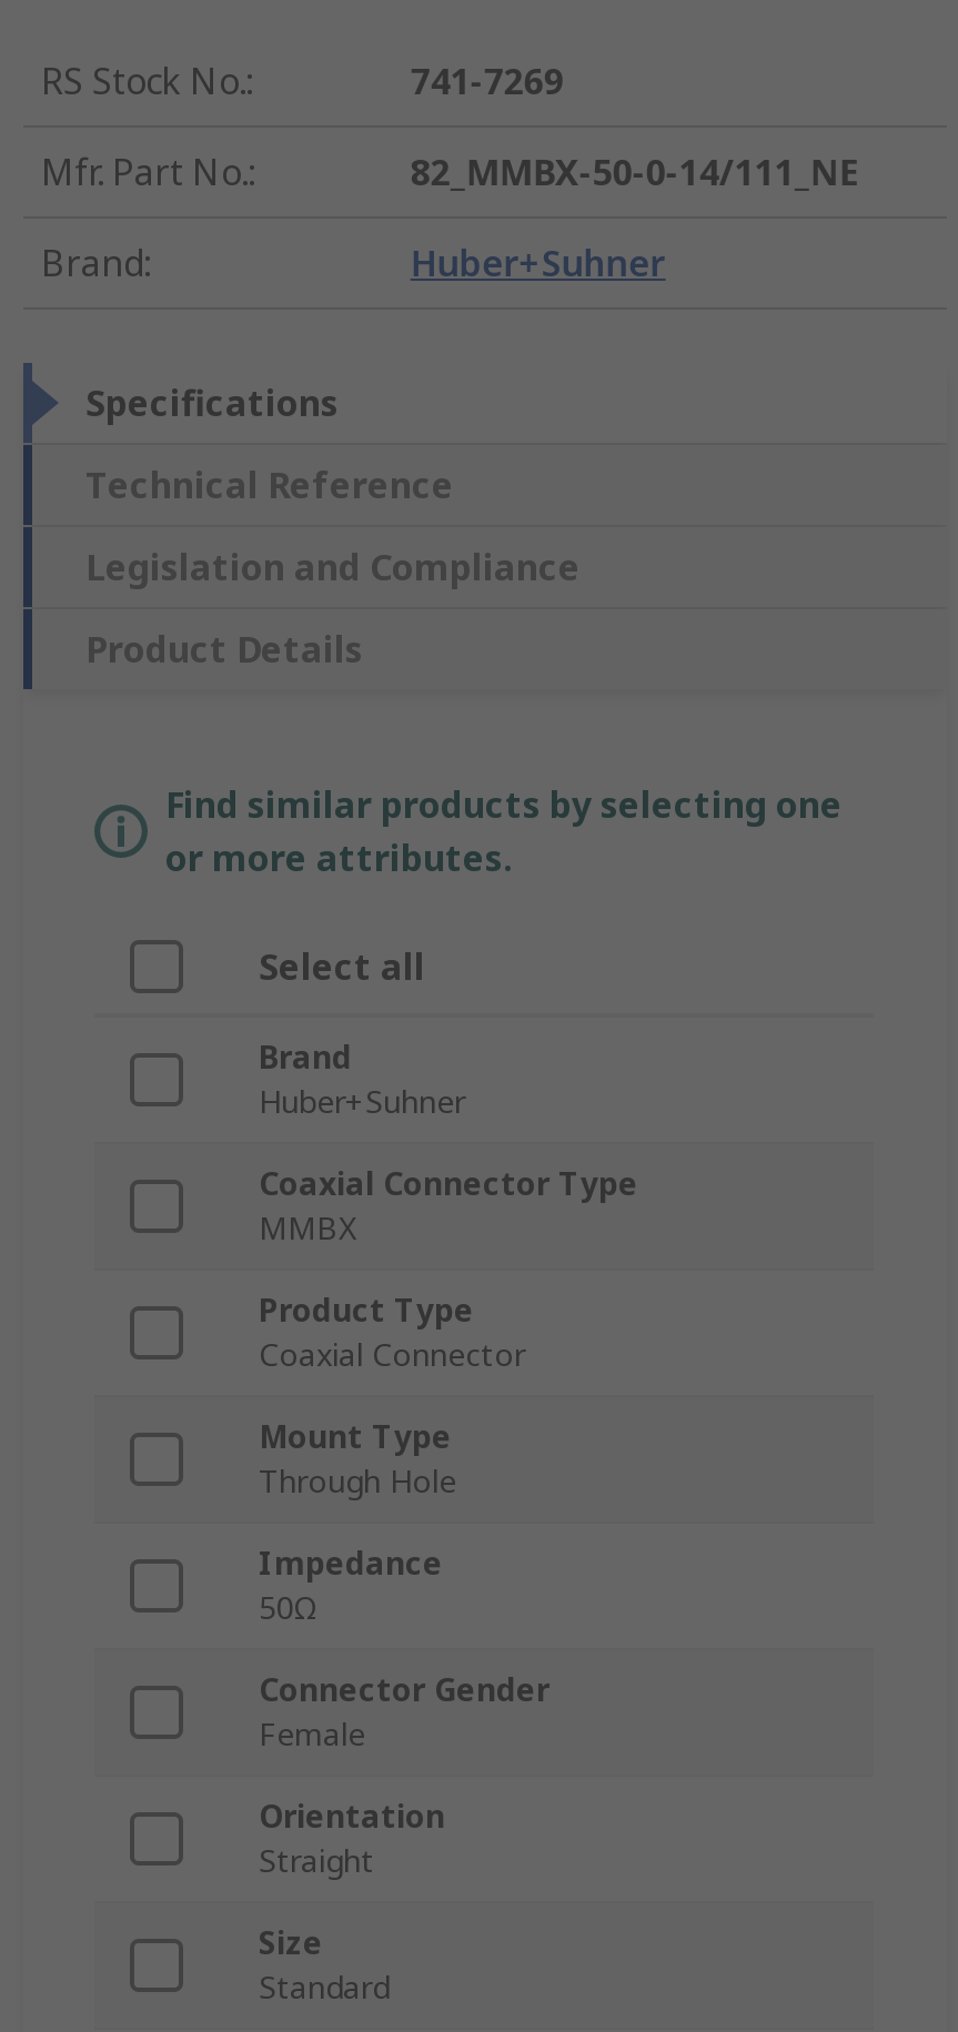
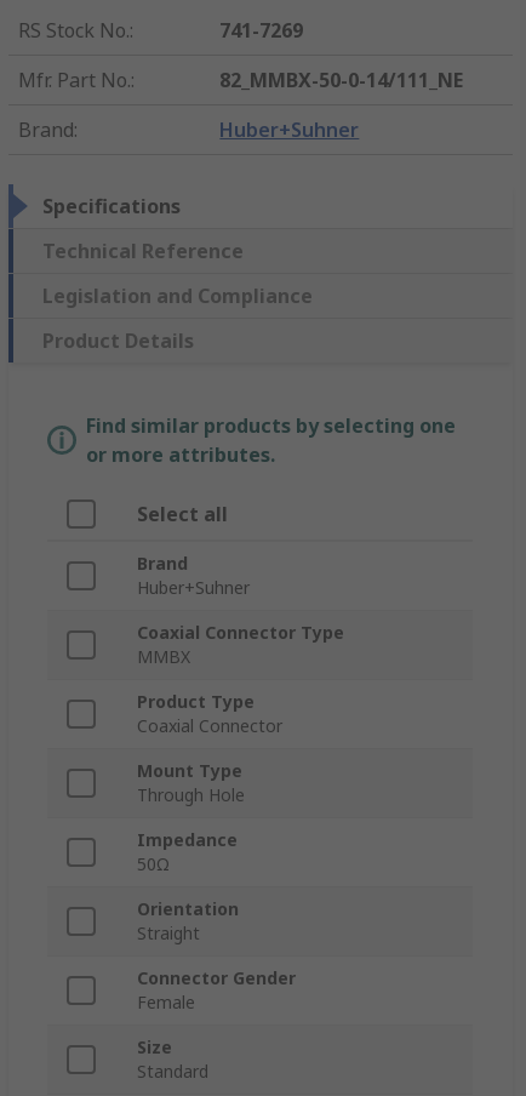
moved down: Connector Gender | Female

moved up: Orientation | Straight
